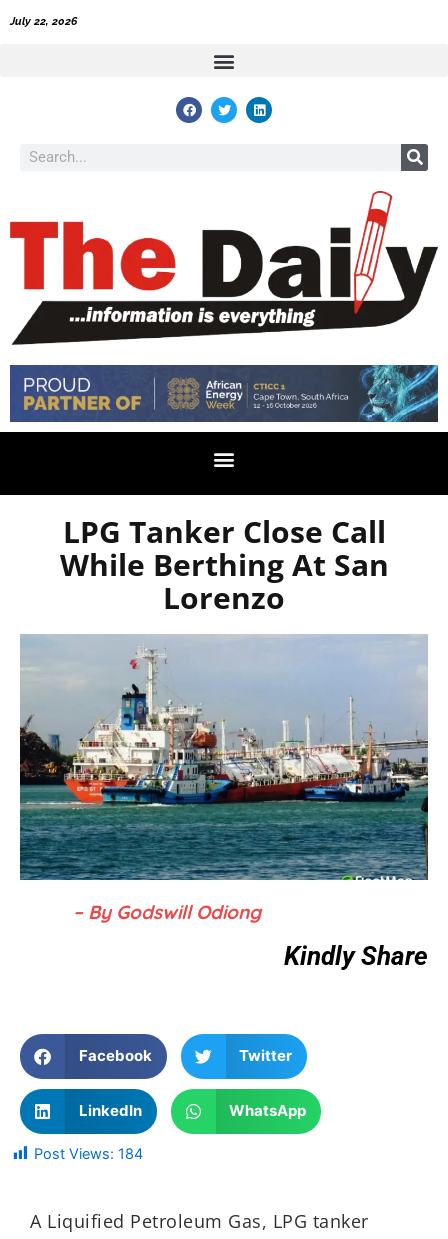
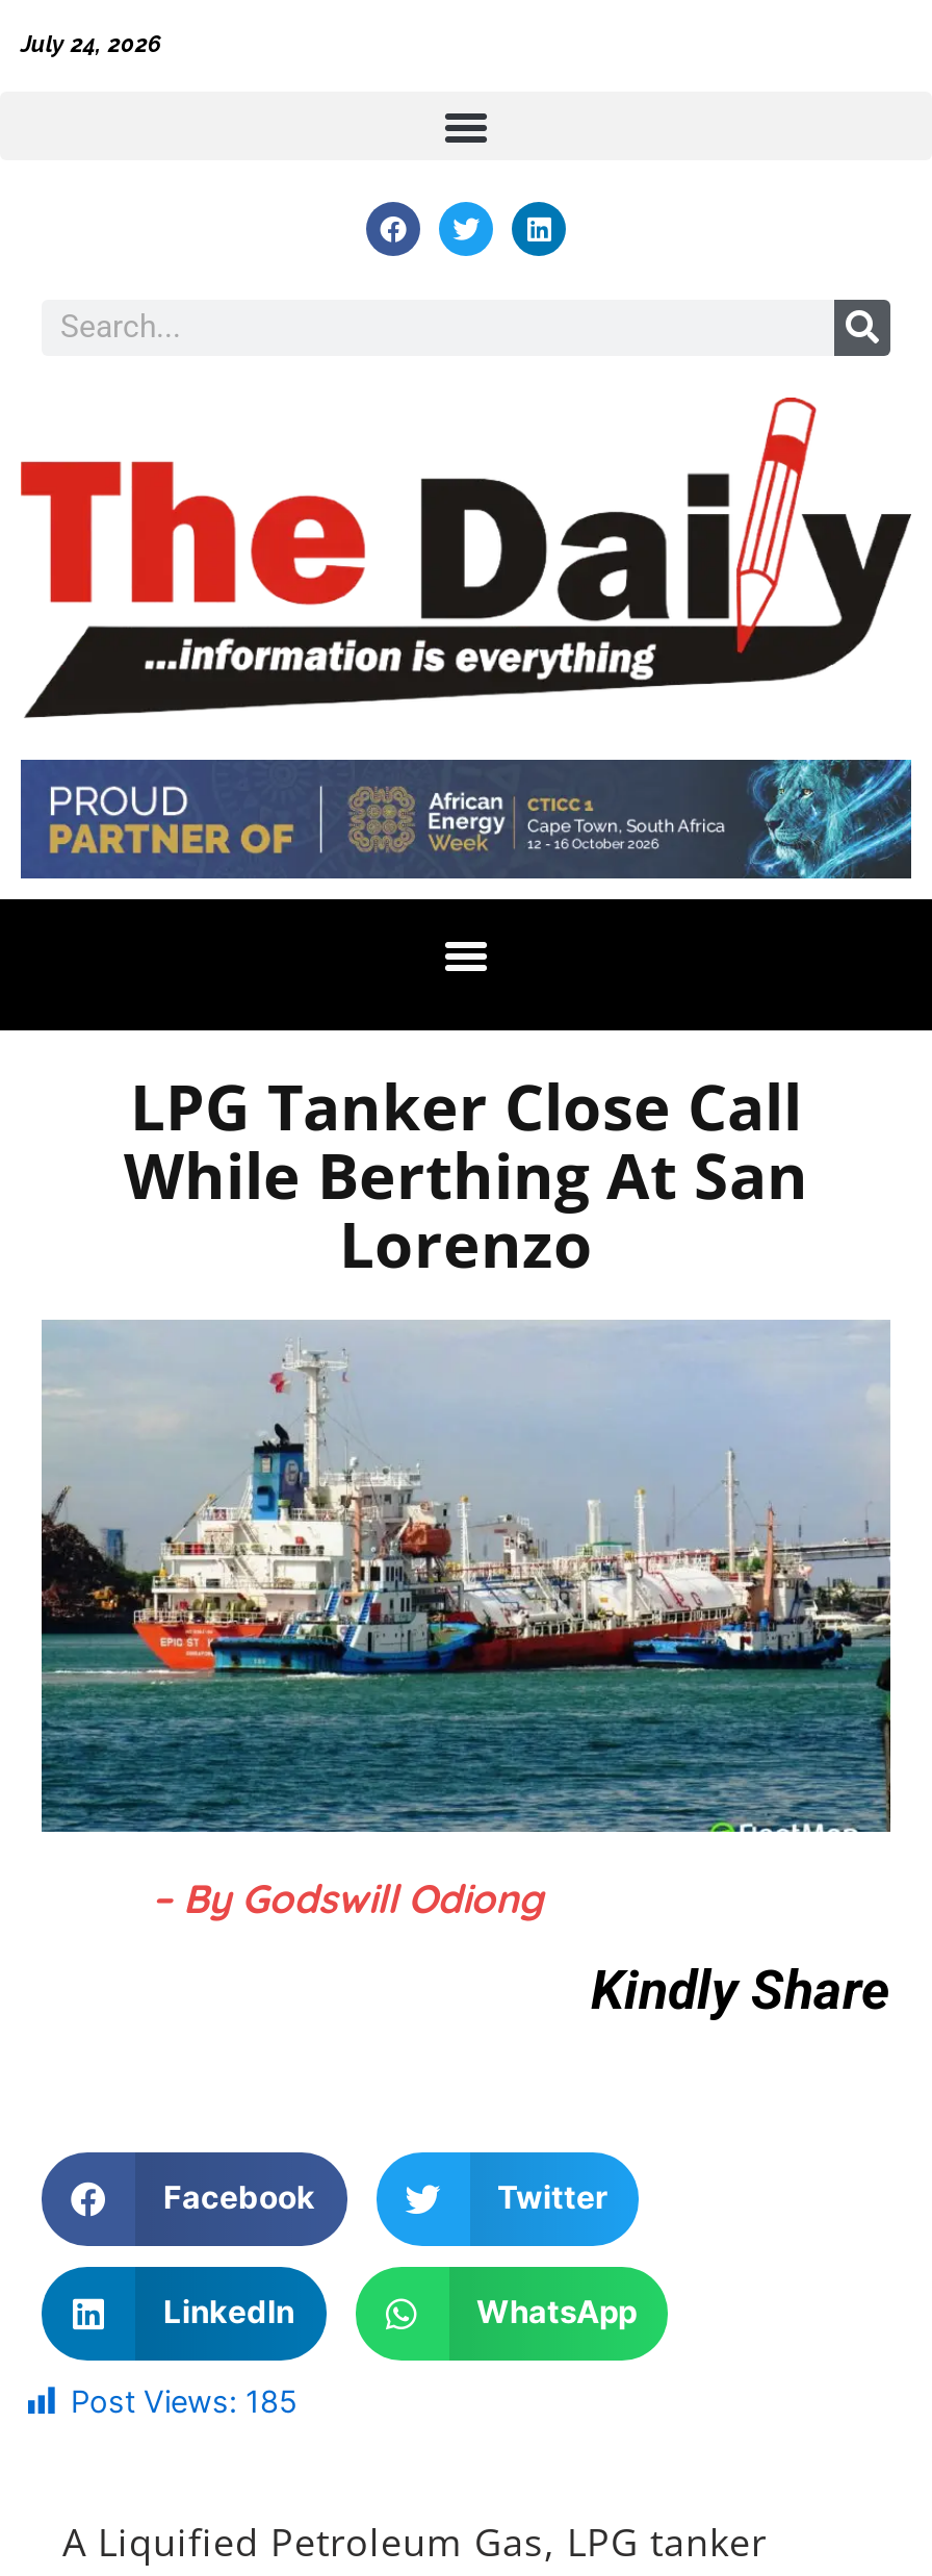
- July 22, 2026
+ July 24, 2026

- Post Views: 184
+ Post Views: 185
